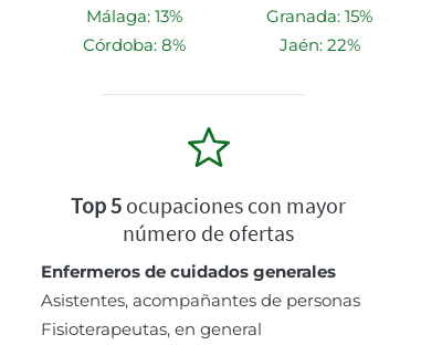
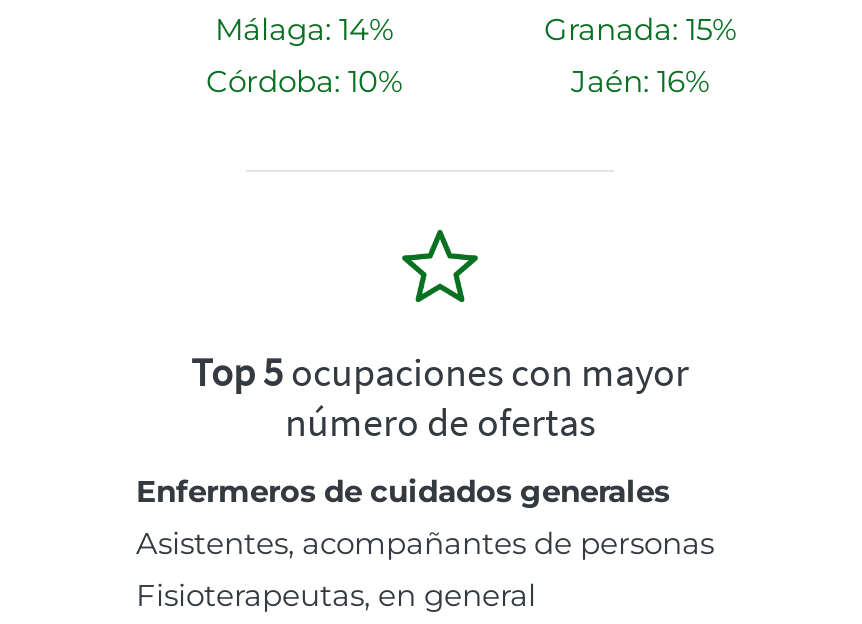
- Málaga: 13%
+ Málaga: 14%

- Córdoba: 8%
+ Córdoba: 10%

- Jaén: 22%
+ Jaén: 16%
